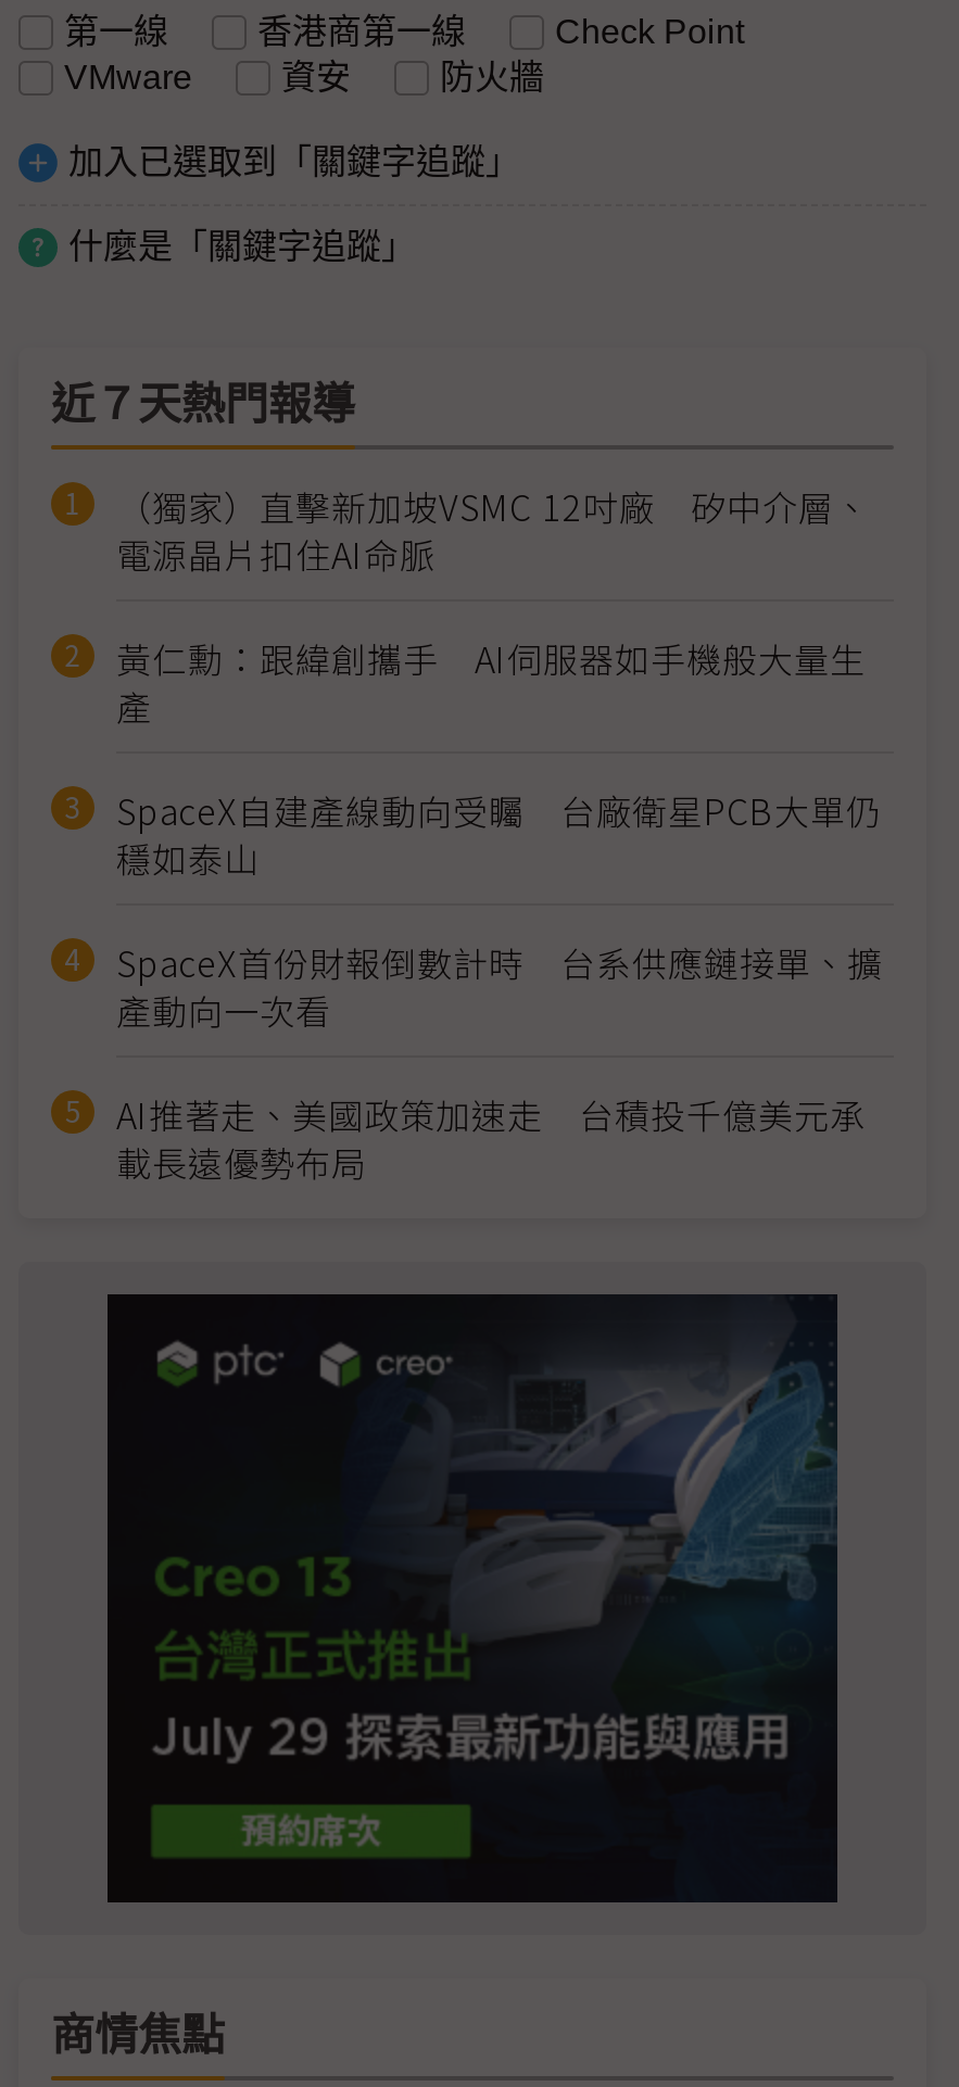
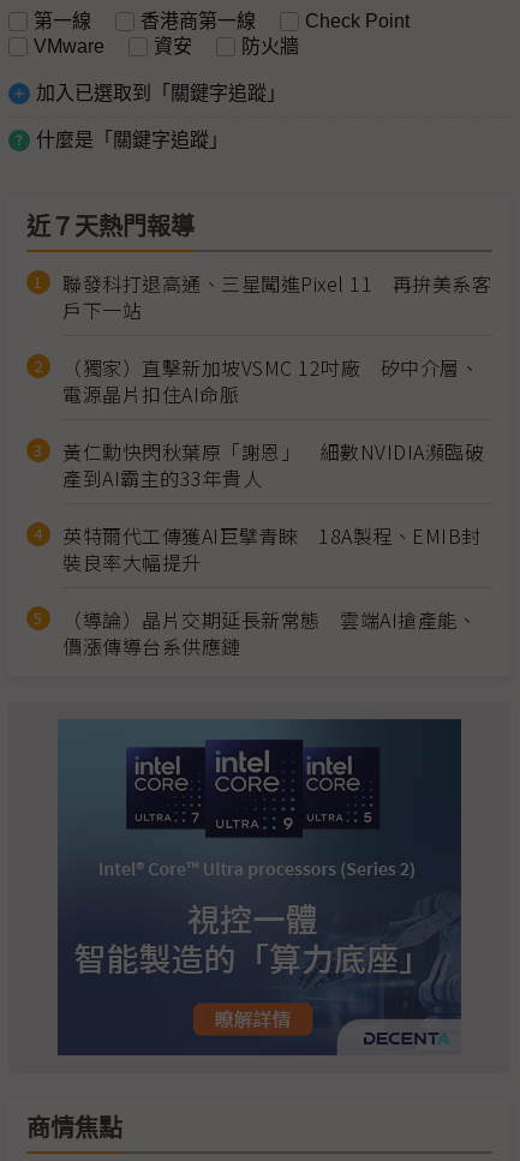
+ 聯發科打退高通、三星闖進Pixel 11 再拚美系客
+ 戶下一站

moved down: （獨家）直擊新加坡VSMC 12吋廠 矽中介層、 | 電源晶片扣住AI命脈

- 黃仁勳：跟緯創攜手 AI伺服器如手機般大量生
- 產
- SpaceX自建產線動向受矚 台廠衛星PCB大單仍
- 穩如泰山
- SpaceX首份財報倒數計時 台系供應鏈接單、擴
- 產動向一次看
- AI推著走、美國政策加速走 台積投千億美元承
- 載長遠優勢布局
+ 黃仁勳快閃秋葉原「謝恩」 細數NVIDIA瀕臨破
+ 產到AI霸主的33年貴人
+ 英特爾代工傳獲AI巨擘青睞 18A製程、EMIB封
+ 裝良率大幅提升
+ （導論）晶片交期延長新常態 雲端AI搶產能、
+ 價漲傳導台系供應鏈

- [image]
+ [image]
